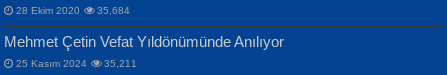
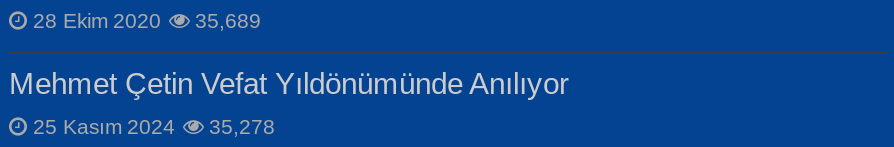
- 28 Ekim 2020 35,684
+ 28 Ekim 2020 35,689

- 25 Kasım 2024 35,211
+ 25 Kasım 2024 35,278
